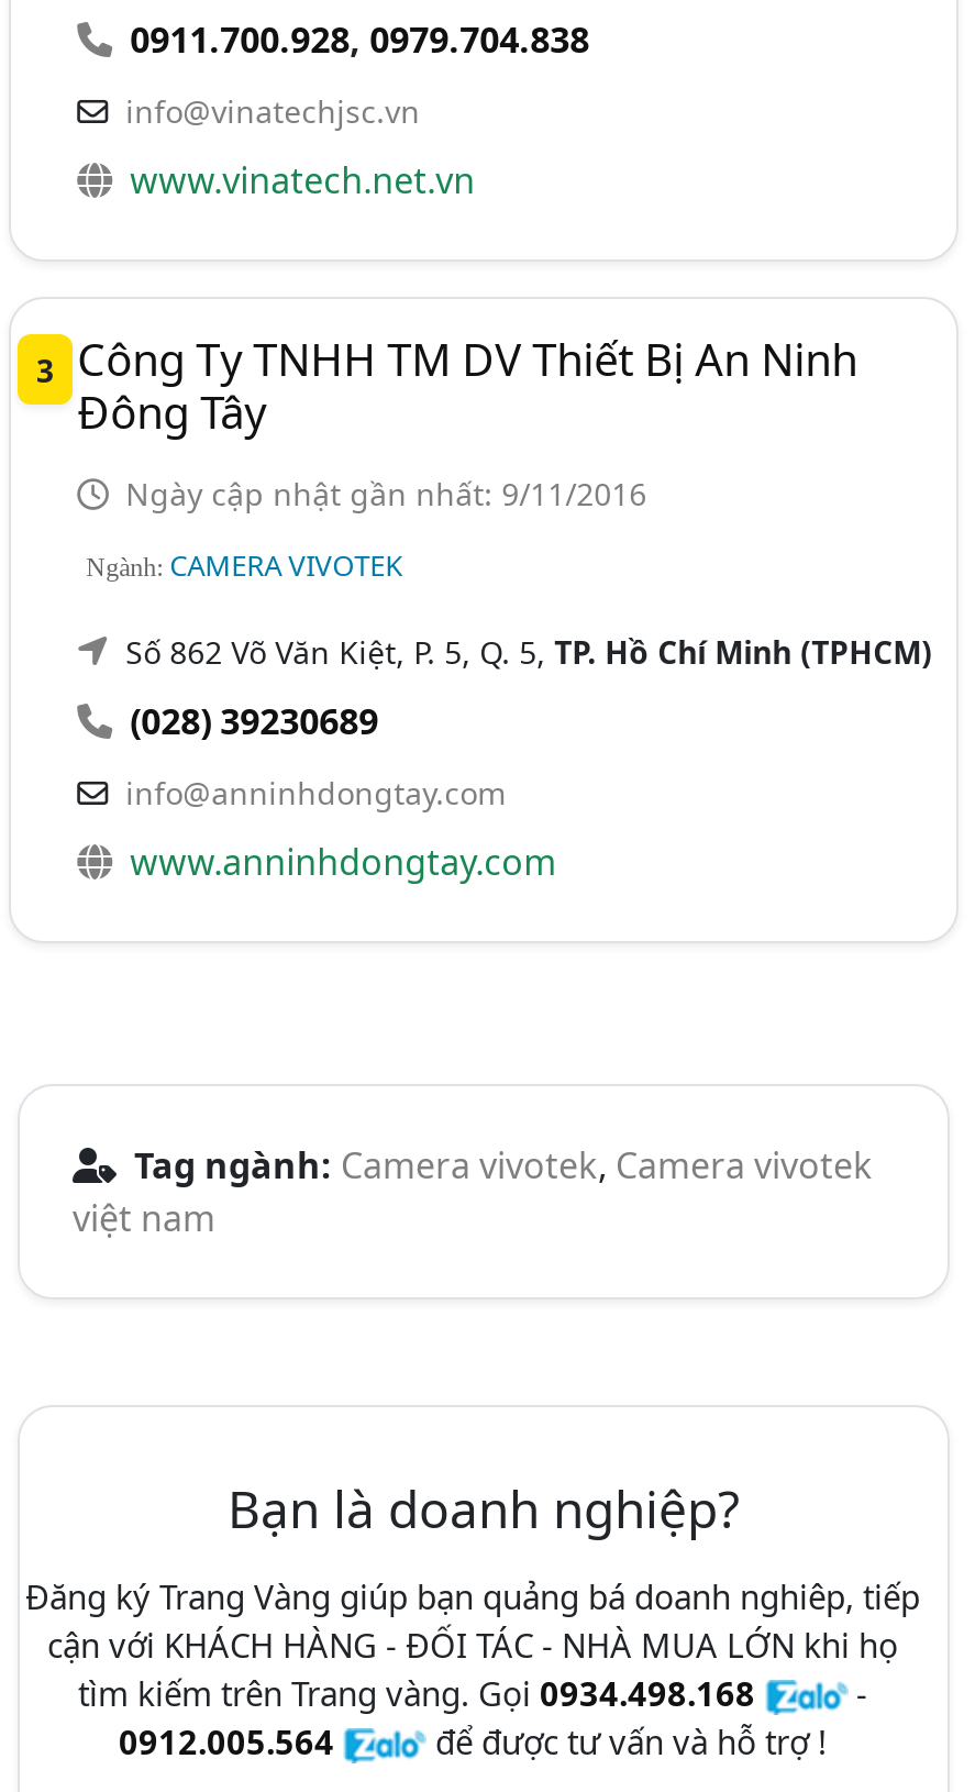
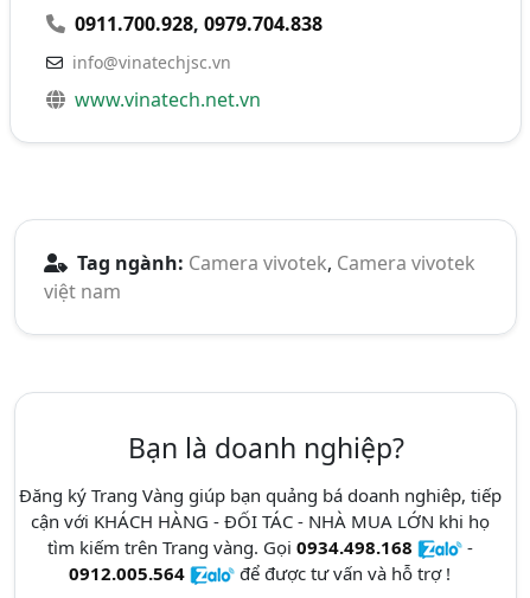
- 3 Công Ty TNHH TM DV Thiết Bị An Ninh
- Đông Tây
- Ngày cập nhật gần nhất: 9/11/2016
- Ngành: CAMERA VIVOTEK
- Số 862 Võ Văn Kiệt, P. 5, Q. 5, TP. Hồ Chí Minh (TPHCM)
- (028) 39230689
- info@anninhdongtay.com
- www.anninhdongtay.com
